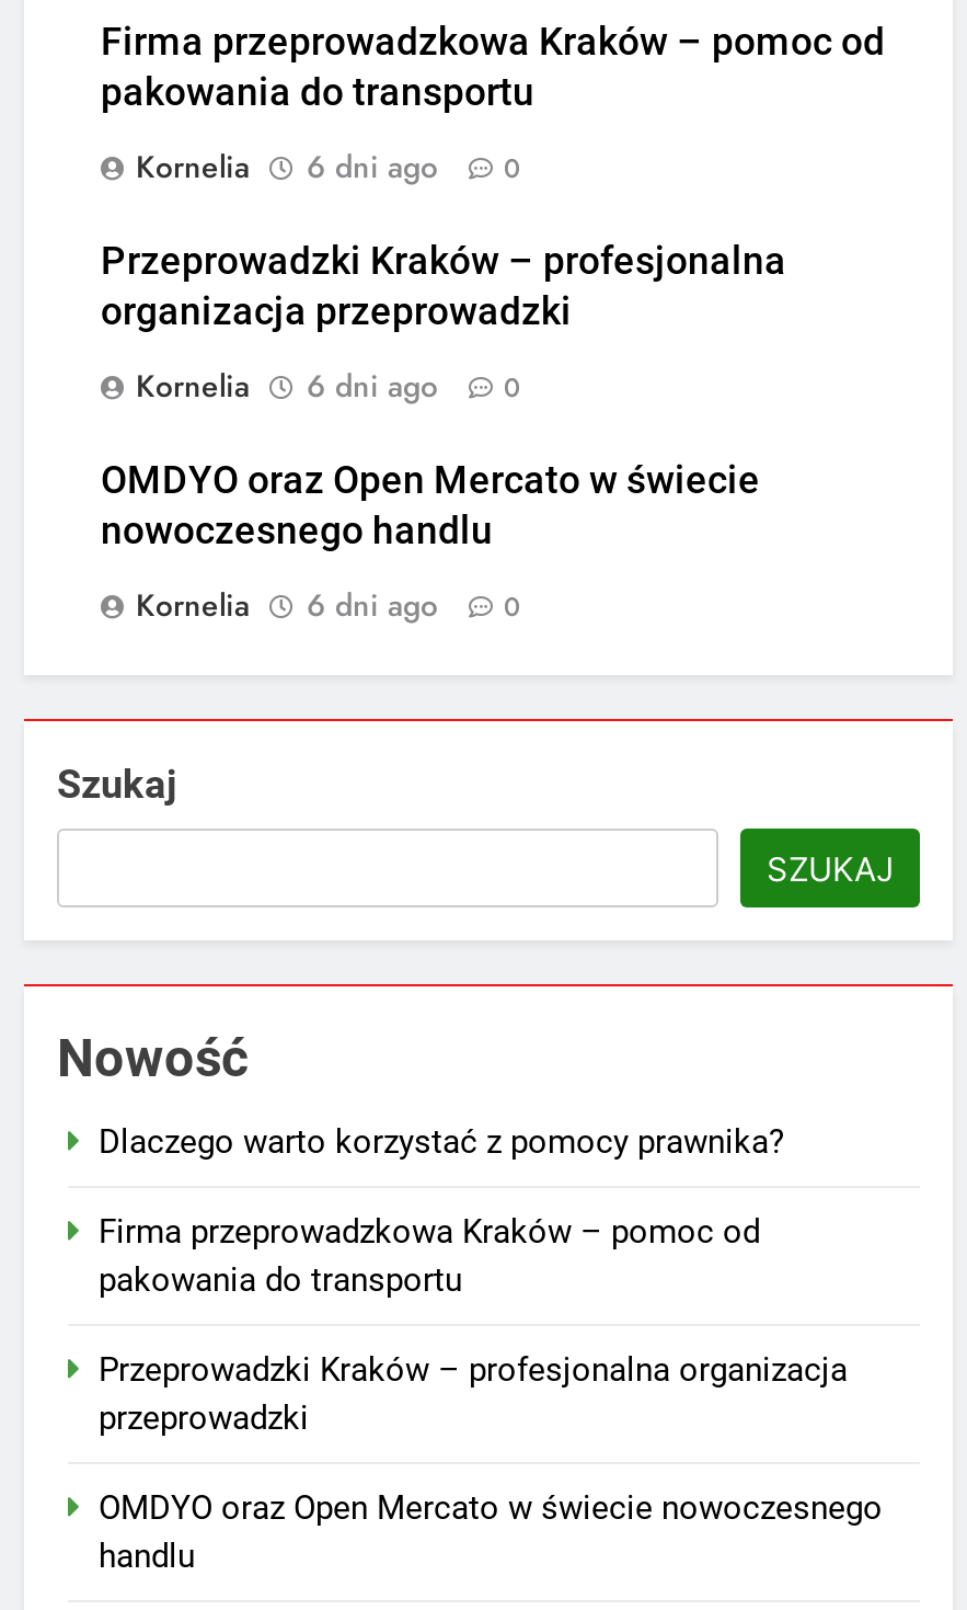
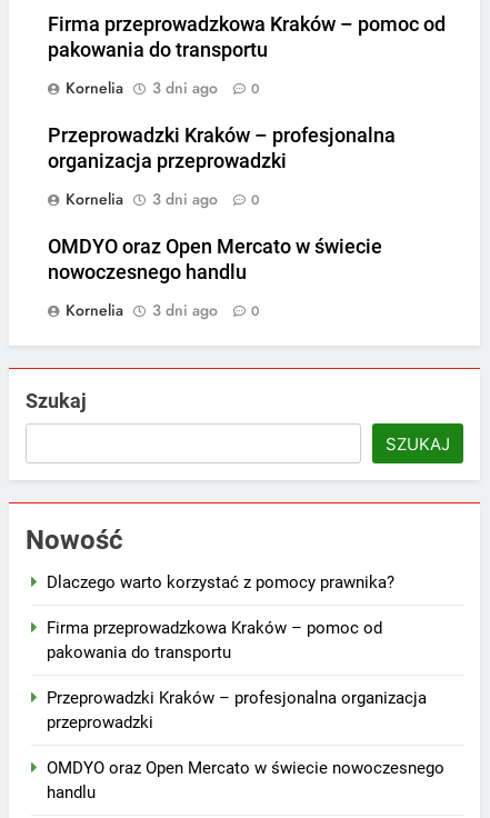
- Kornelia 6 dni ago 0
+ Kornelia 3 dni ago 0

- Kornelia 6 dni ago 0
+ Kornelia 3 dni ago 0

- Kornelia 6 dni ago 0
+ Kornelia 3 dni ago 0
